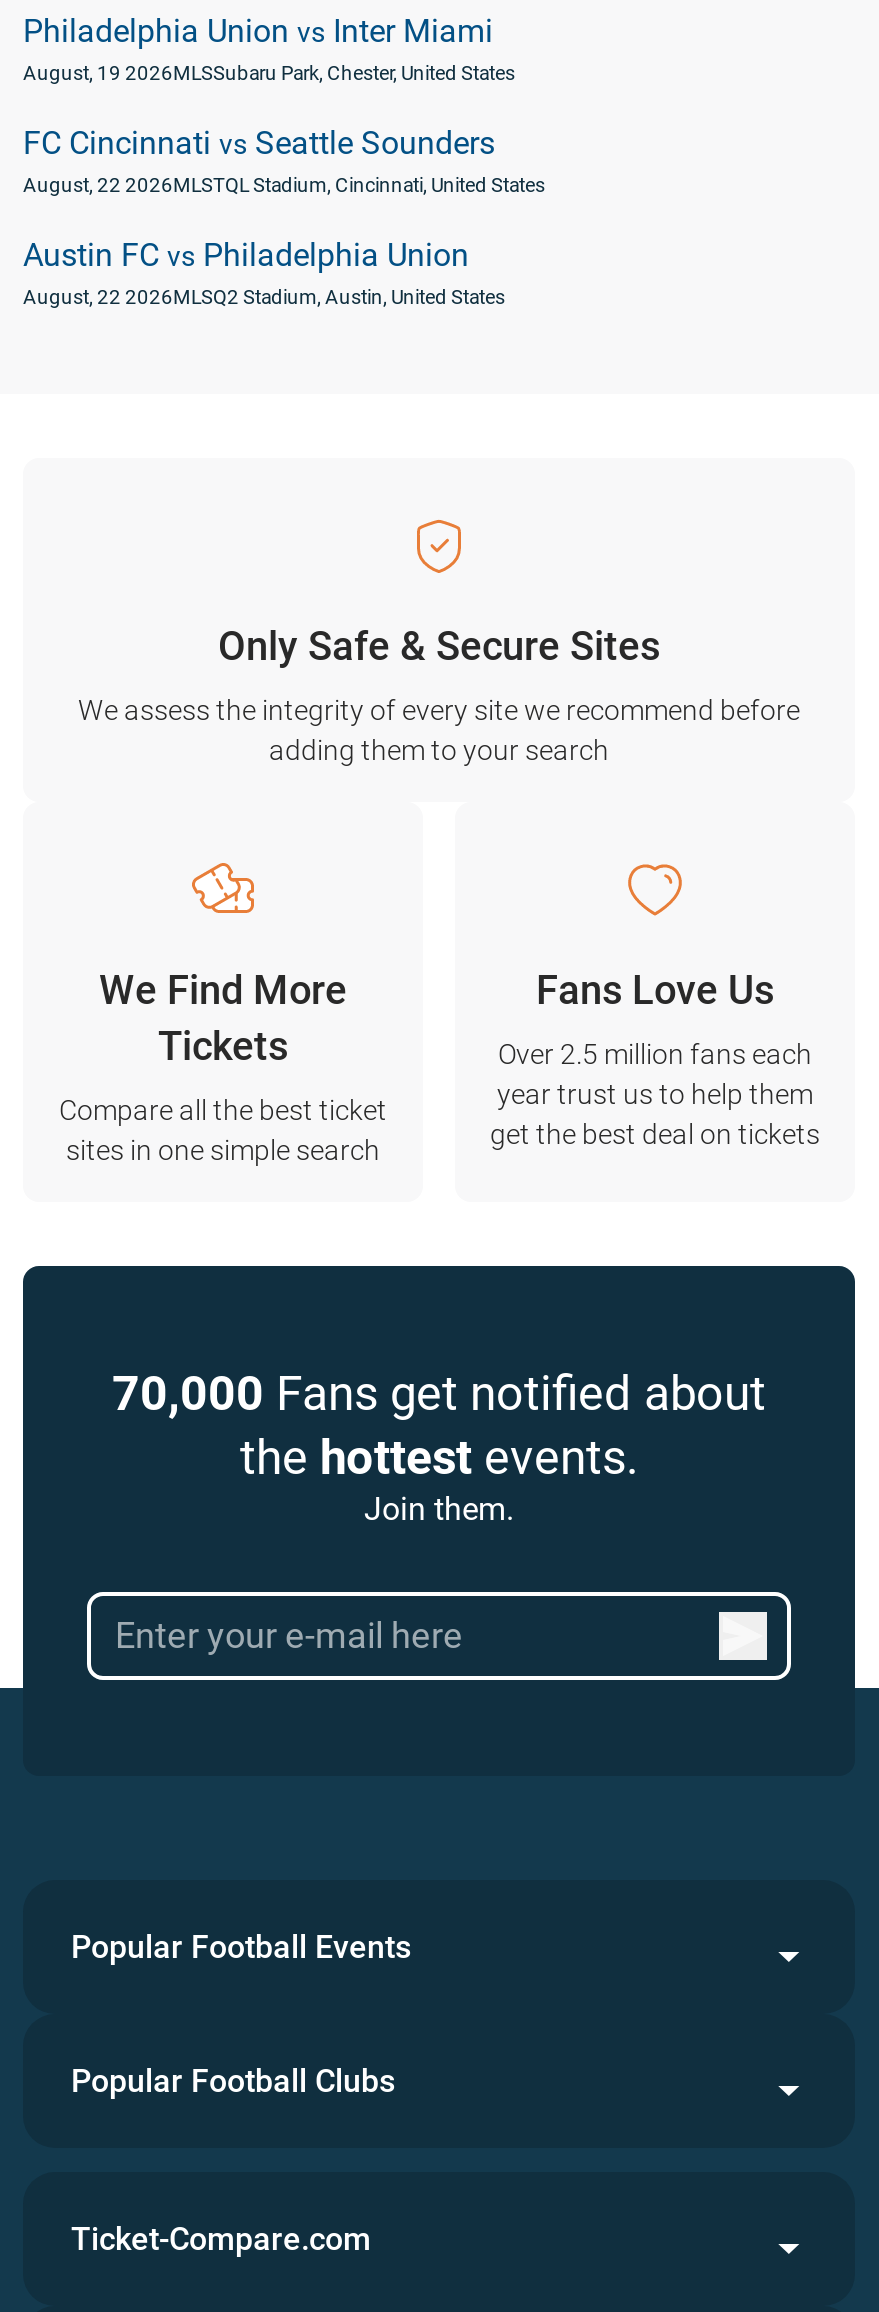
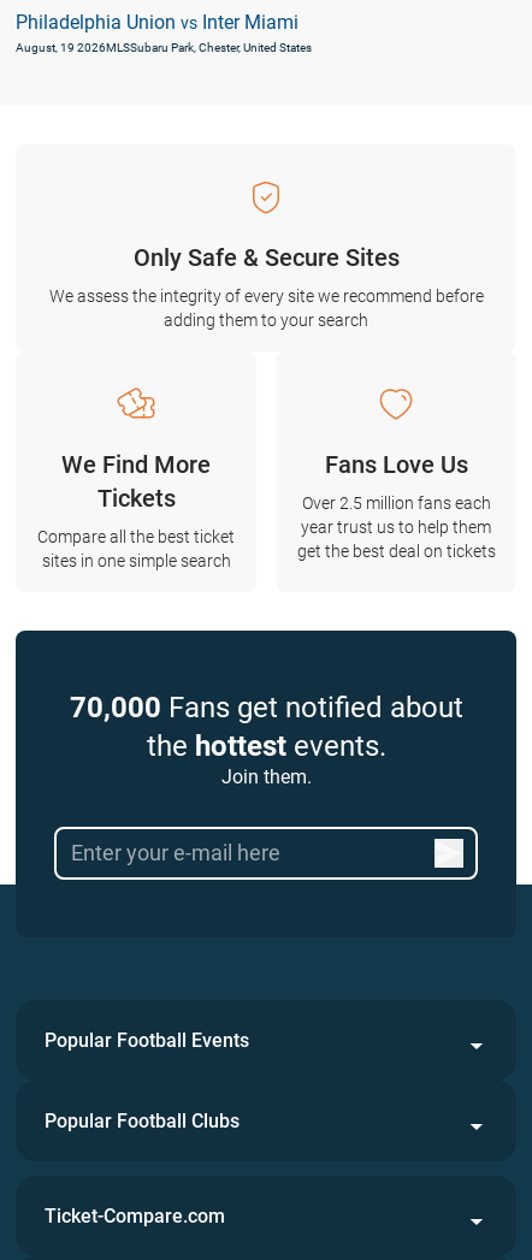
- FC Cincinnati vs Seattle Sounders
- August, 22 2026MLSTQL Stadium, Cincinnati, United States
- Austin FC vs Philadelphia Union
- August, 22 2026MLSQ2 Stadium, Austin, United States
